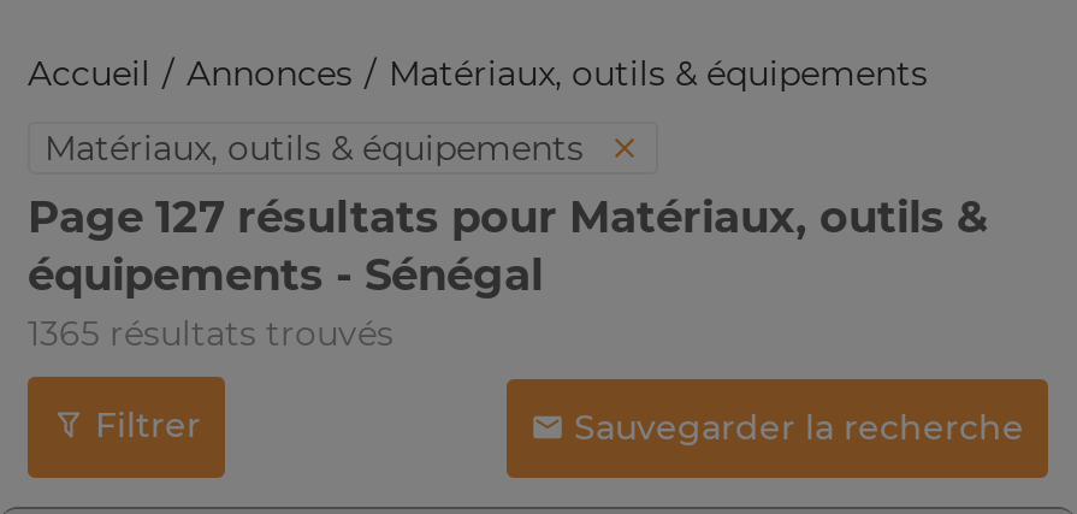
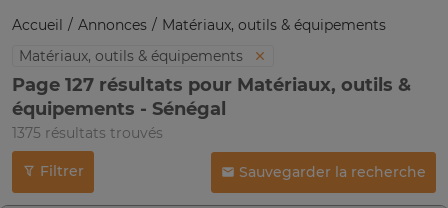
- 1365 résultats trouvés
+ 1375 résultats trouvés
